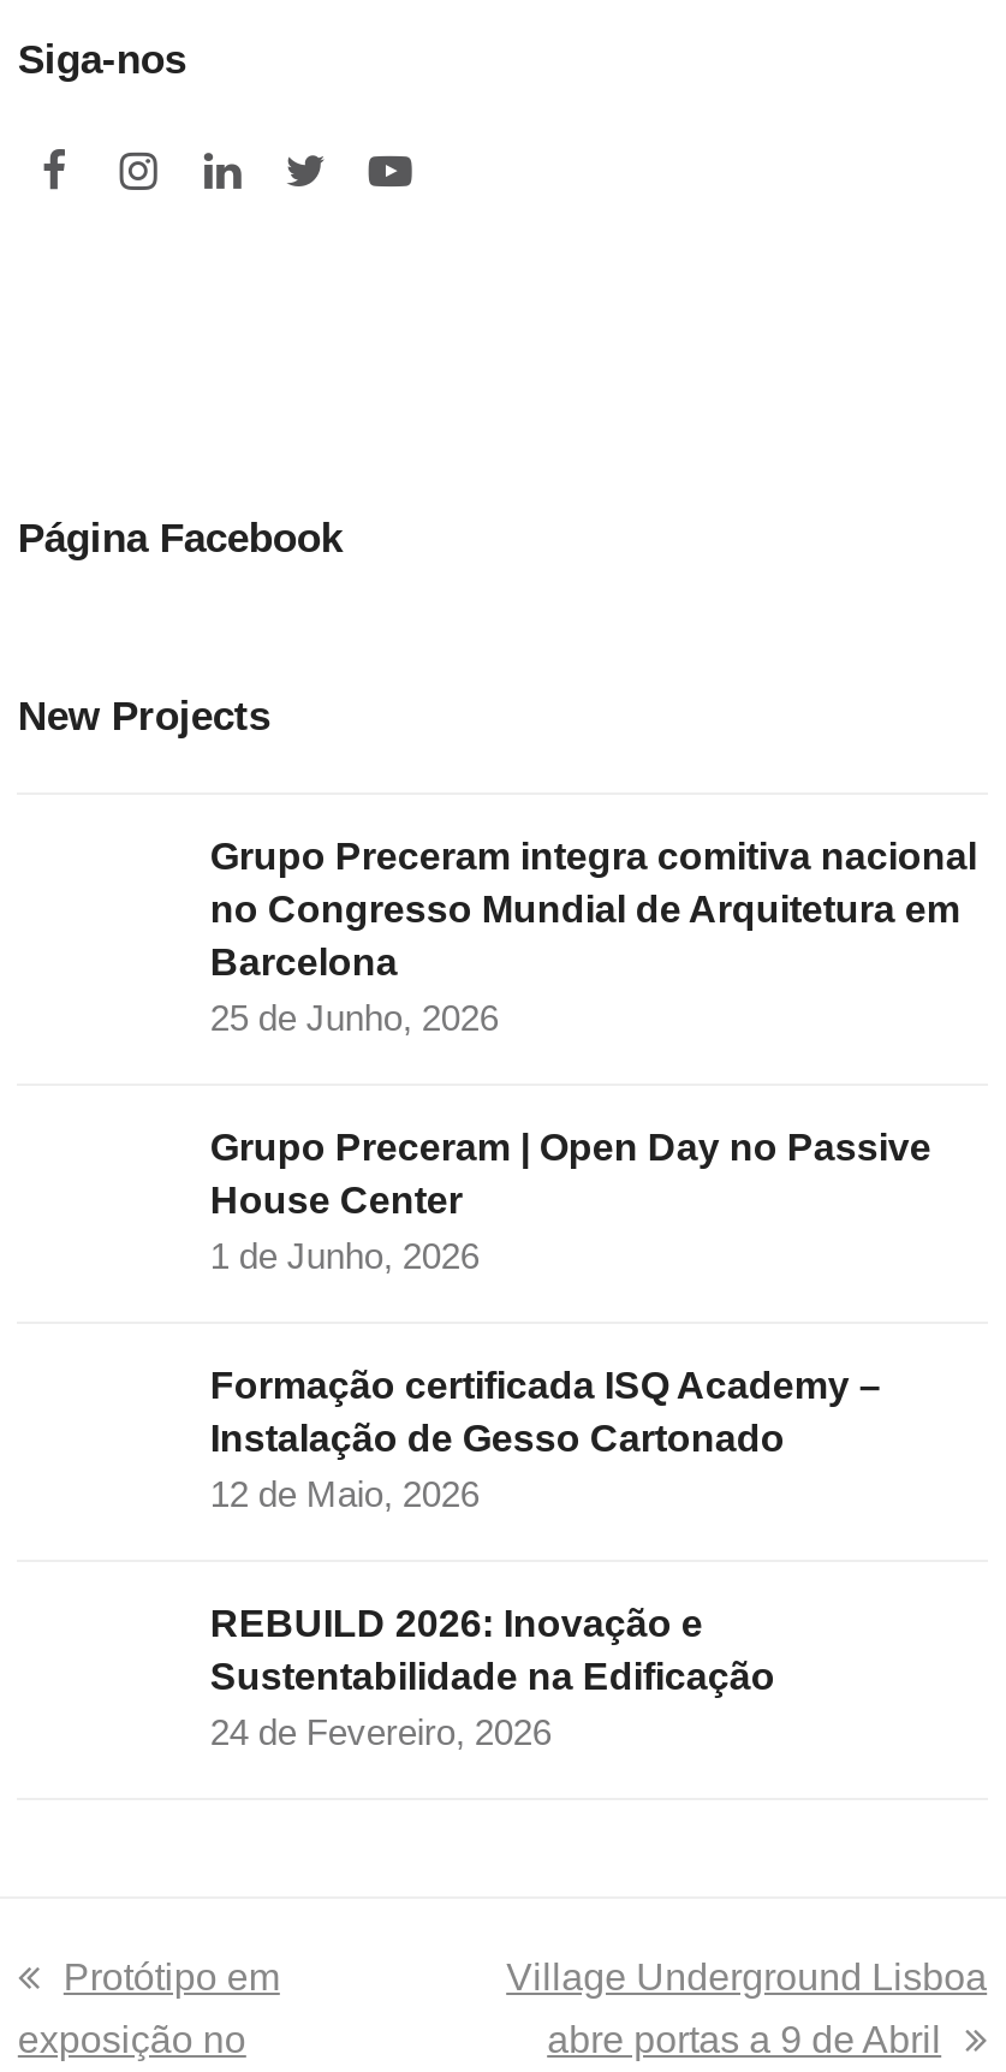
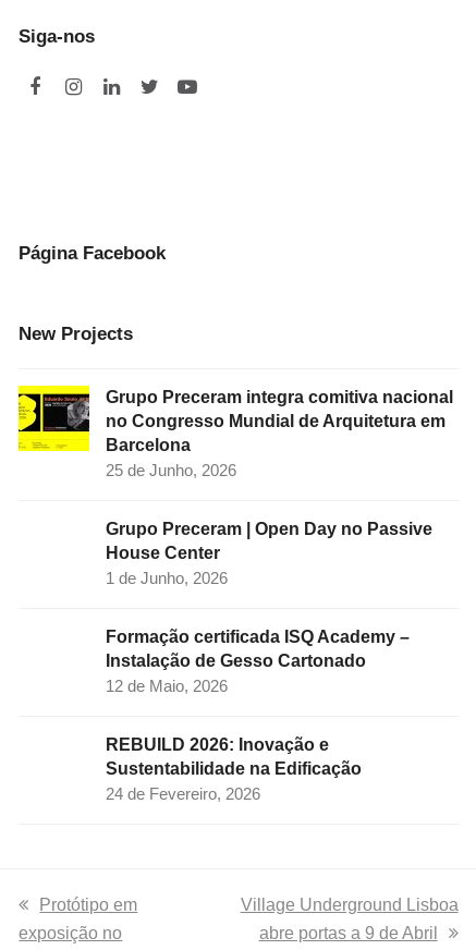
+ [image]
